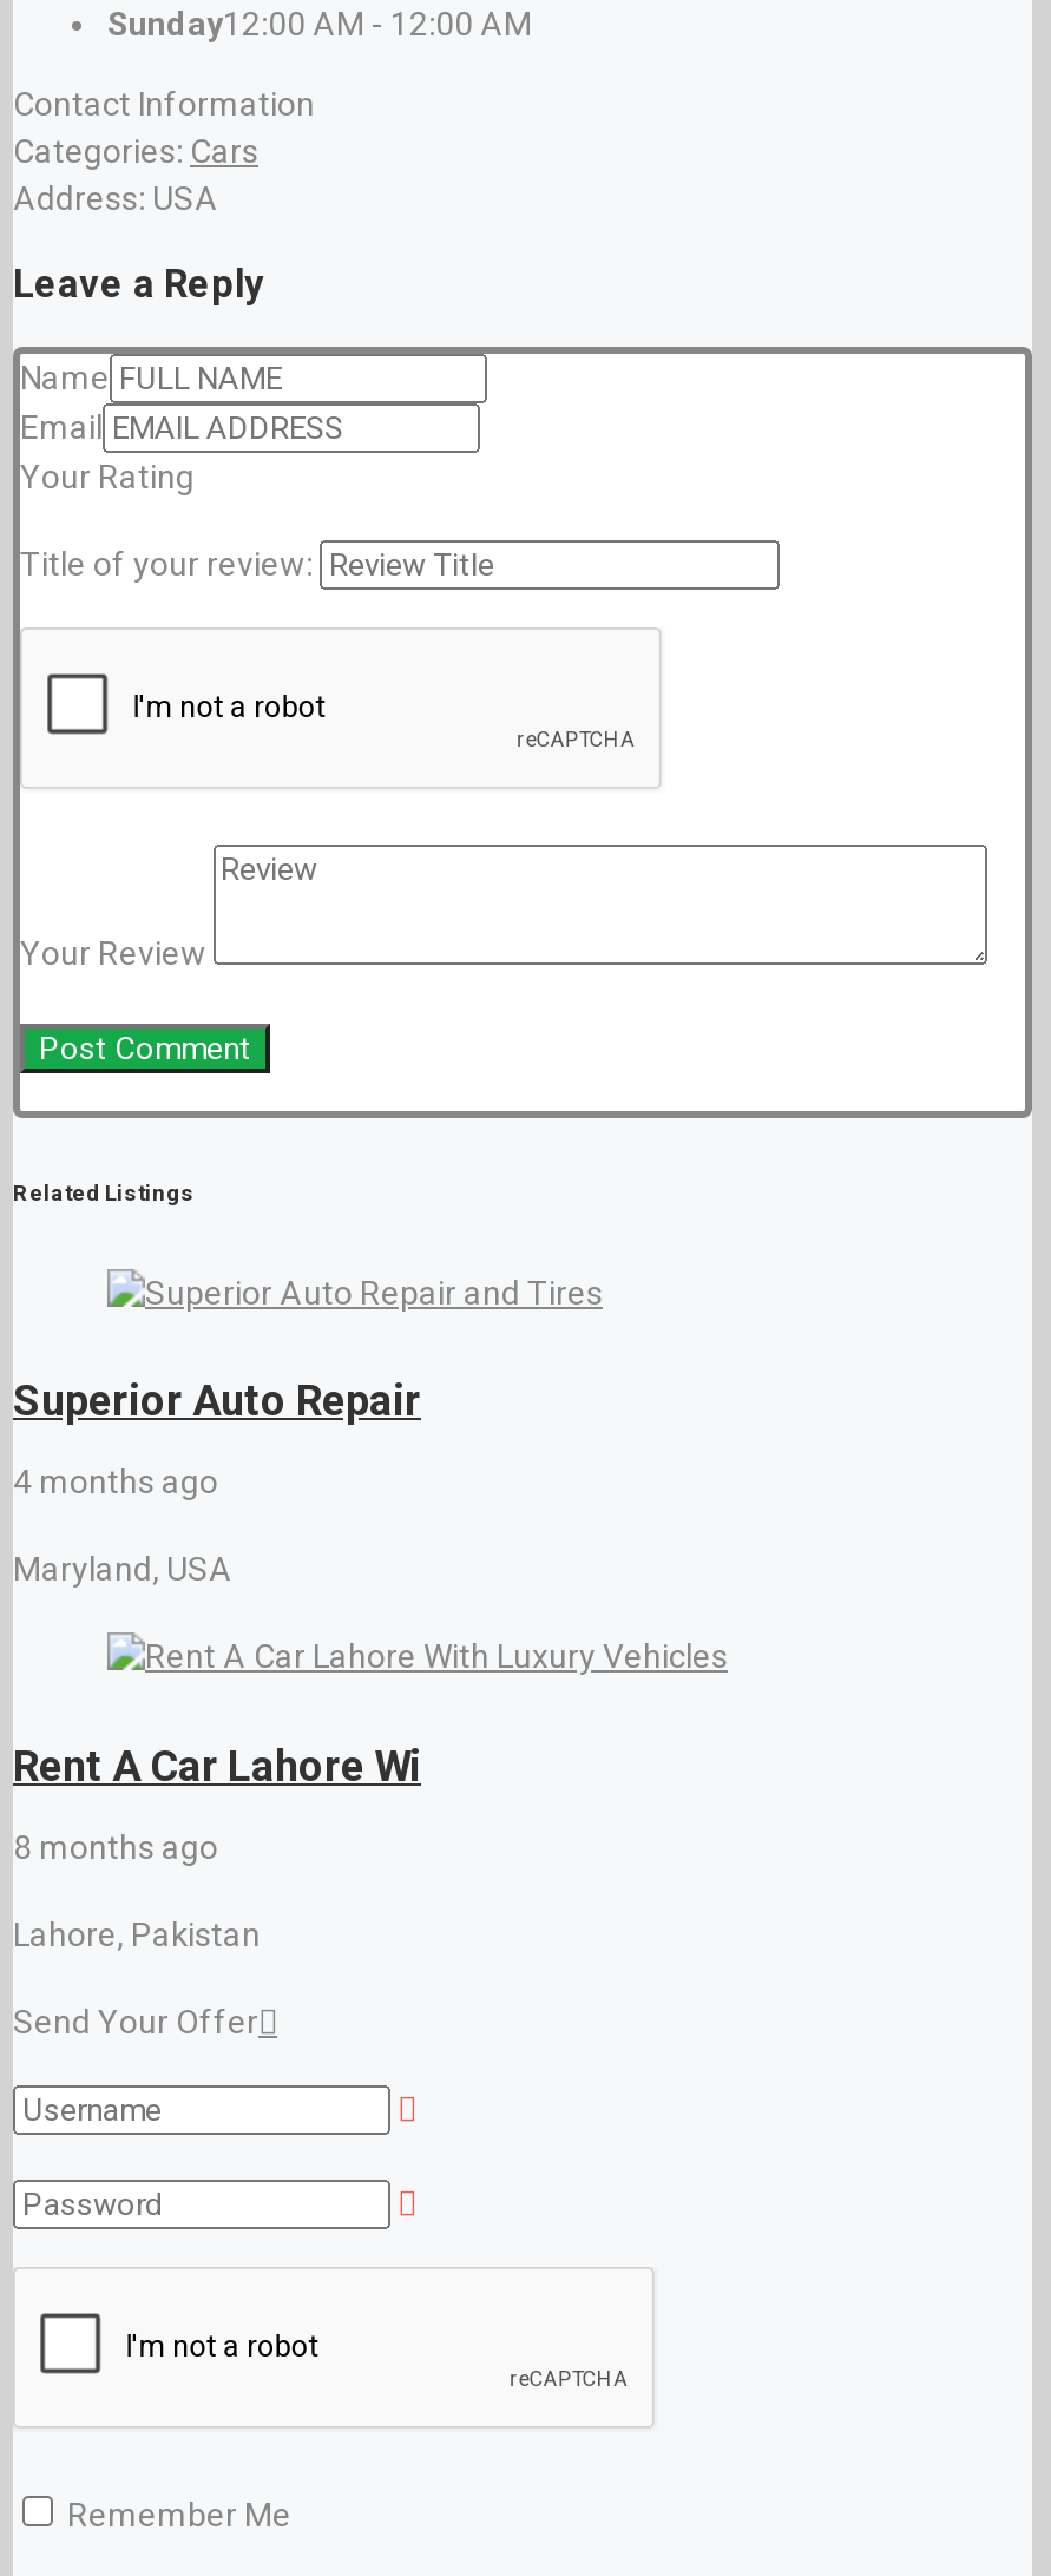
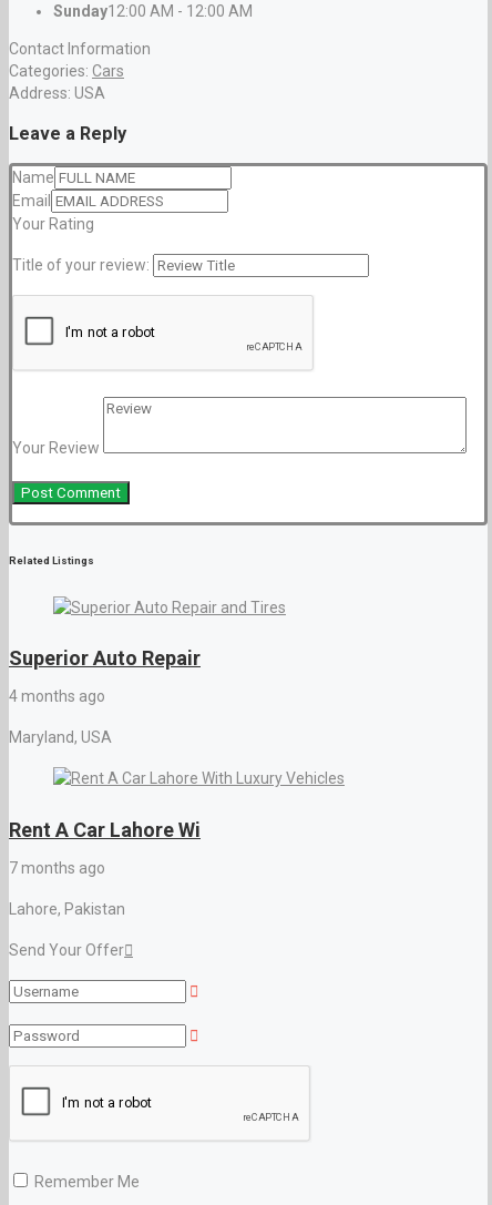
- 8 months ago
+ 7 months ago
